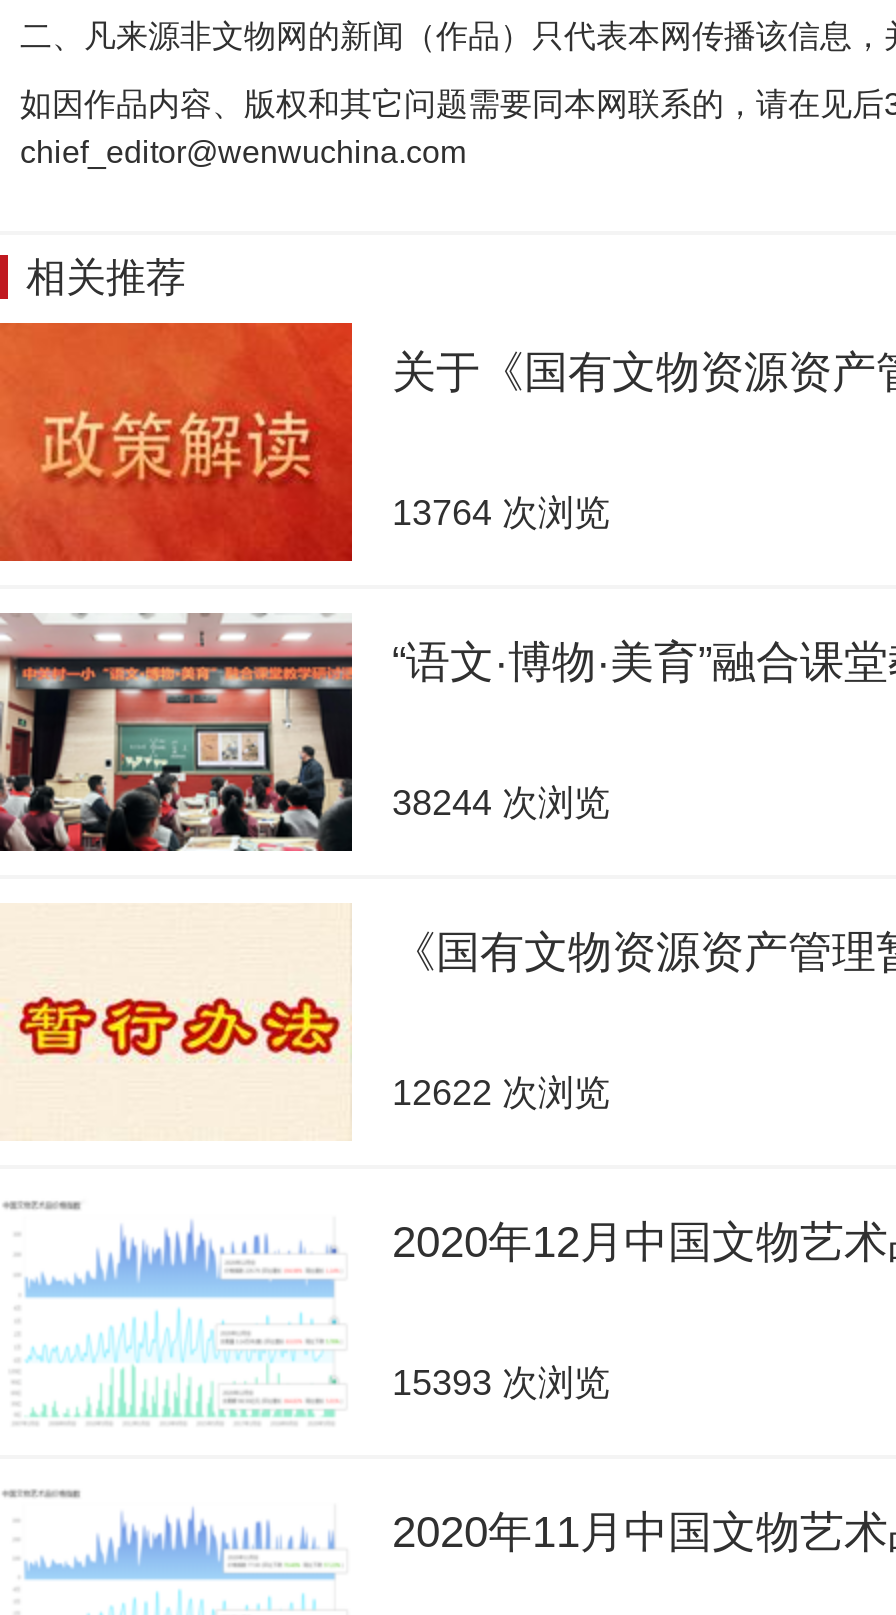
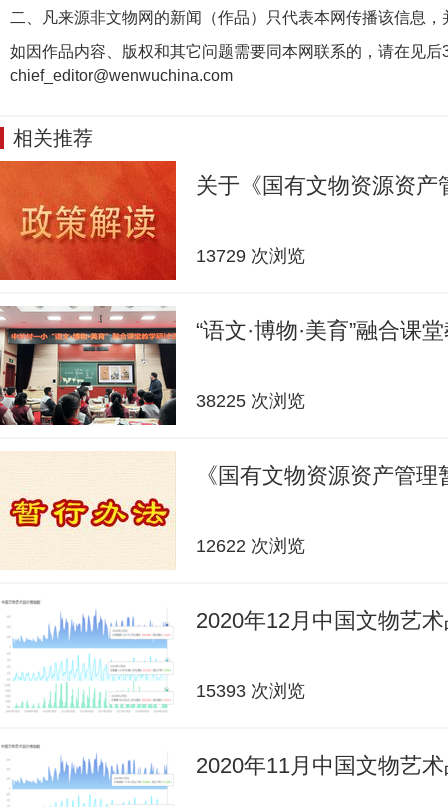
- 13764 次浏览
+ 13729 次浏览

- 38244 次浏览
+ 38225 次浏览
